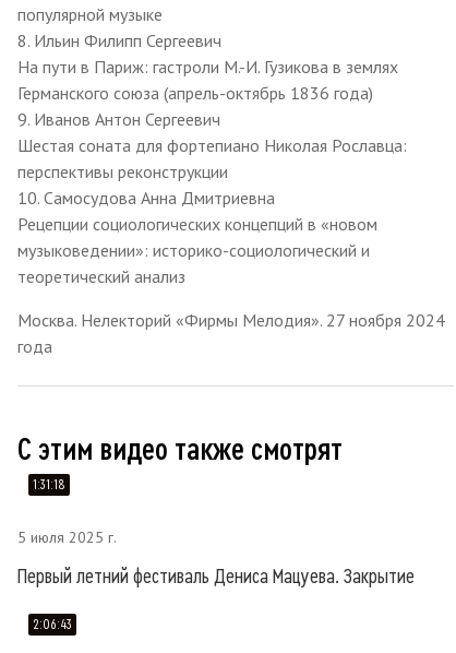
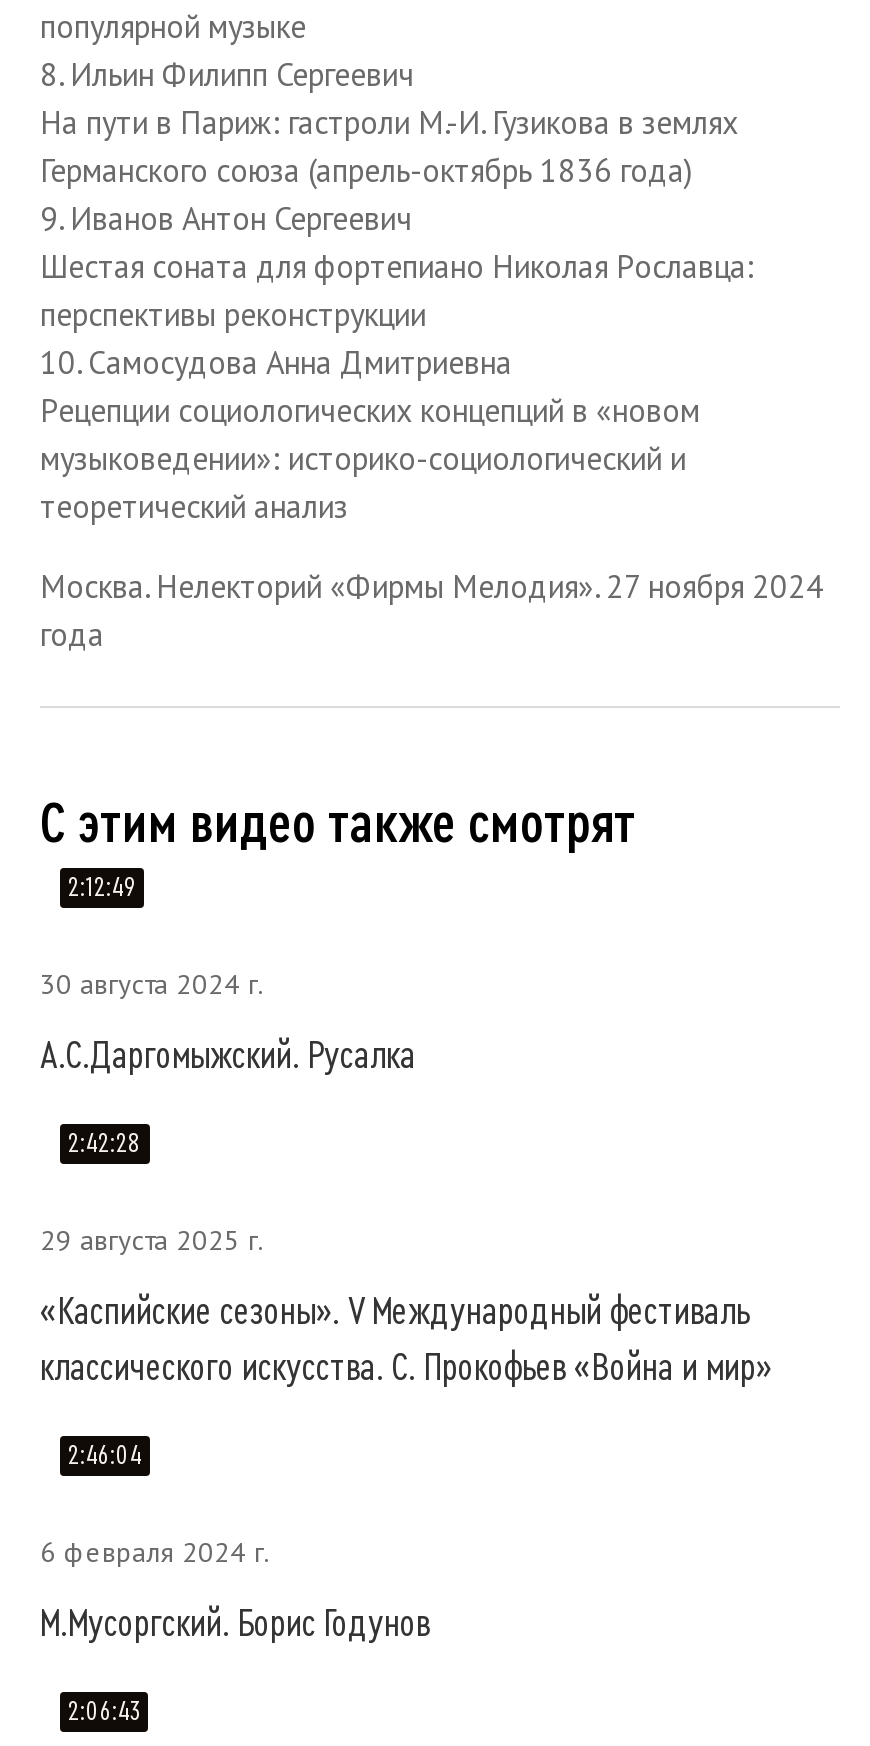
- 1:31:18
- 5 июля 2025 г.
- Первый летний фестиваль Дениса Мацуева. Закрытие
+ 2:12:49
+ 30 августа 2024 г.
+ А.С.Даргомыжский. Русалка
+ 2:42:28
+ 29 августа 2025 г.
+ «Каспийские сезоны». V Международный фестиваль
+ классического искусства. С. Прокофьев «Война и мир»
+ 2:46:04
+ 6 февраля 2024 г.
+ М.Мусоргский. Борис Годунов
